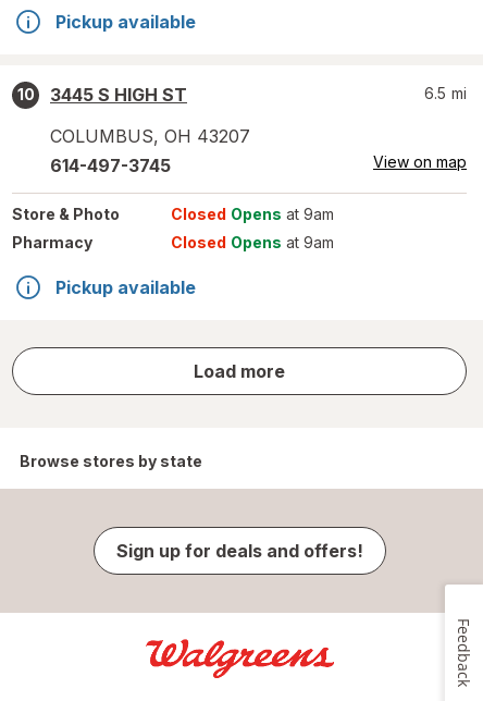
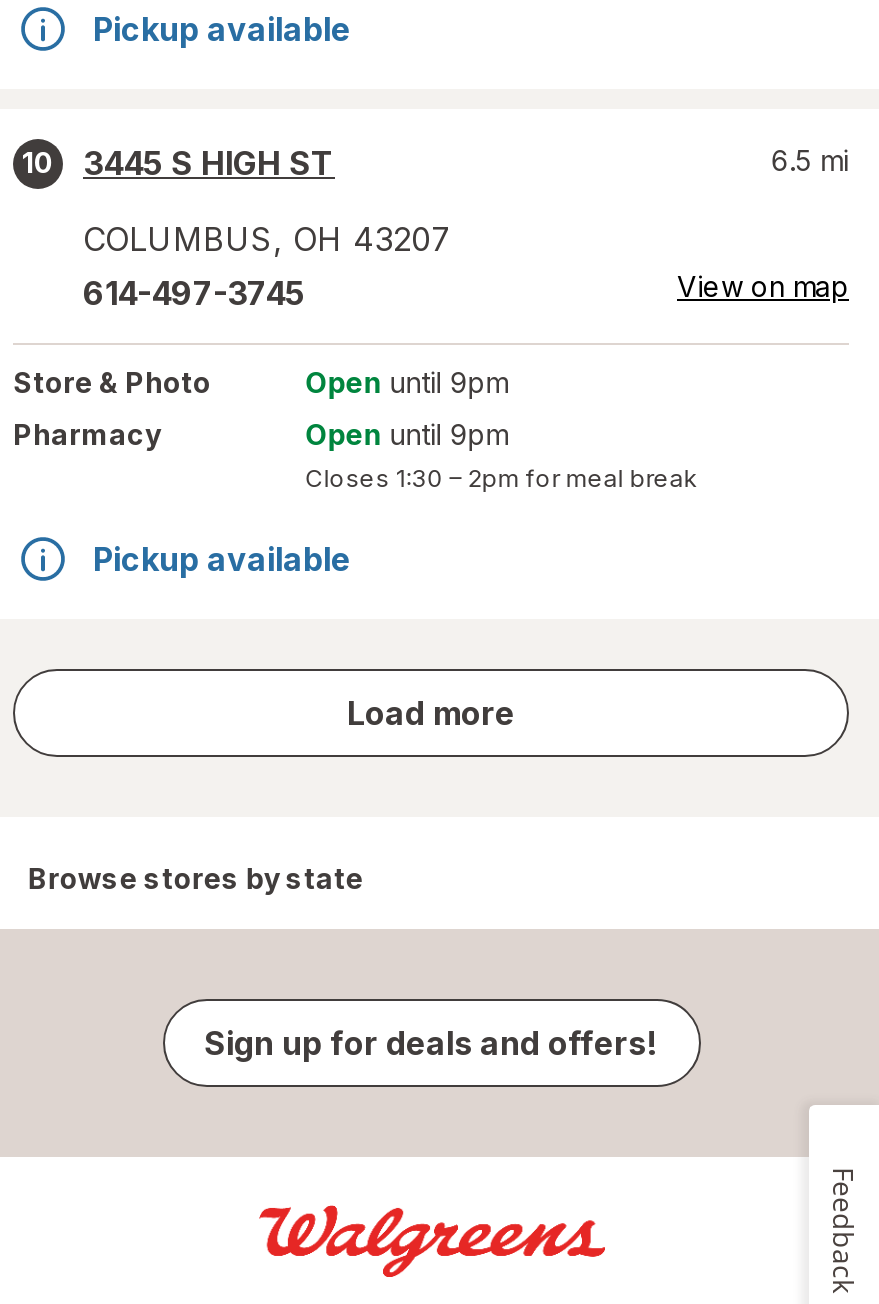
- Closed Opens at 9am
+ Open until 9pm

- Closed Opens at 9am
+ Open until 9pm
+ Closes 1:30 – 2pm for meal break
